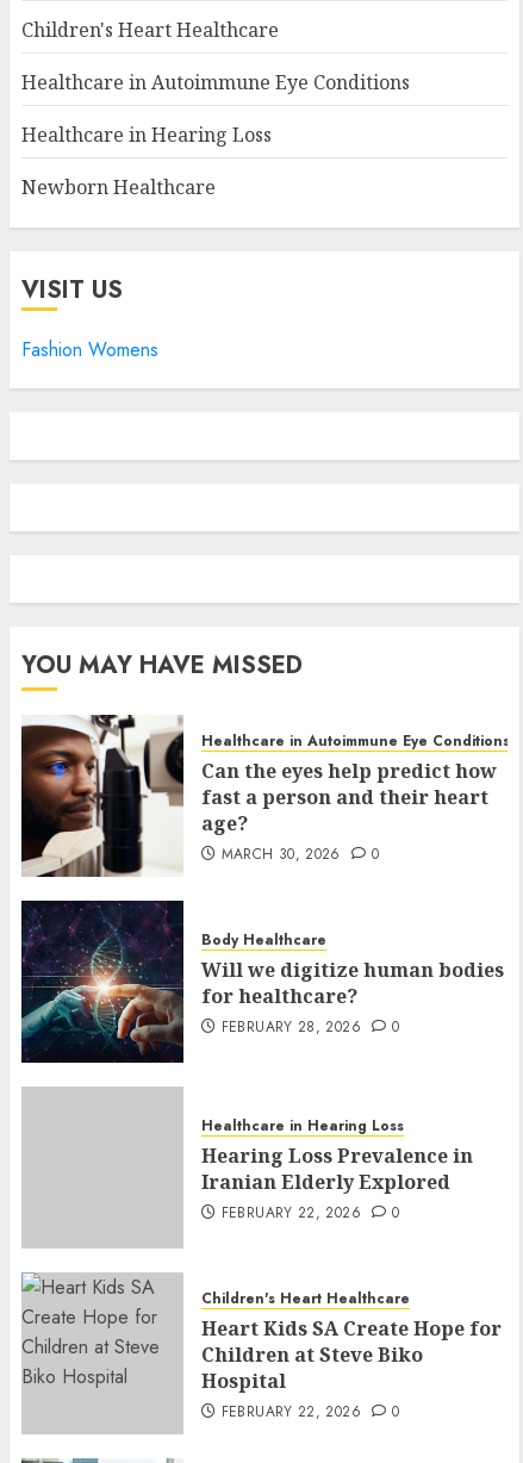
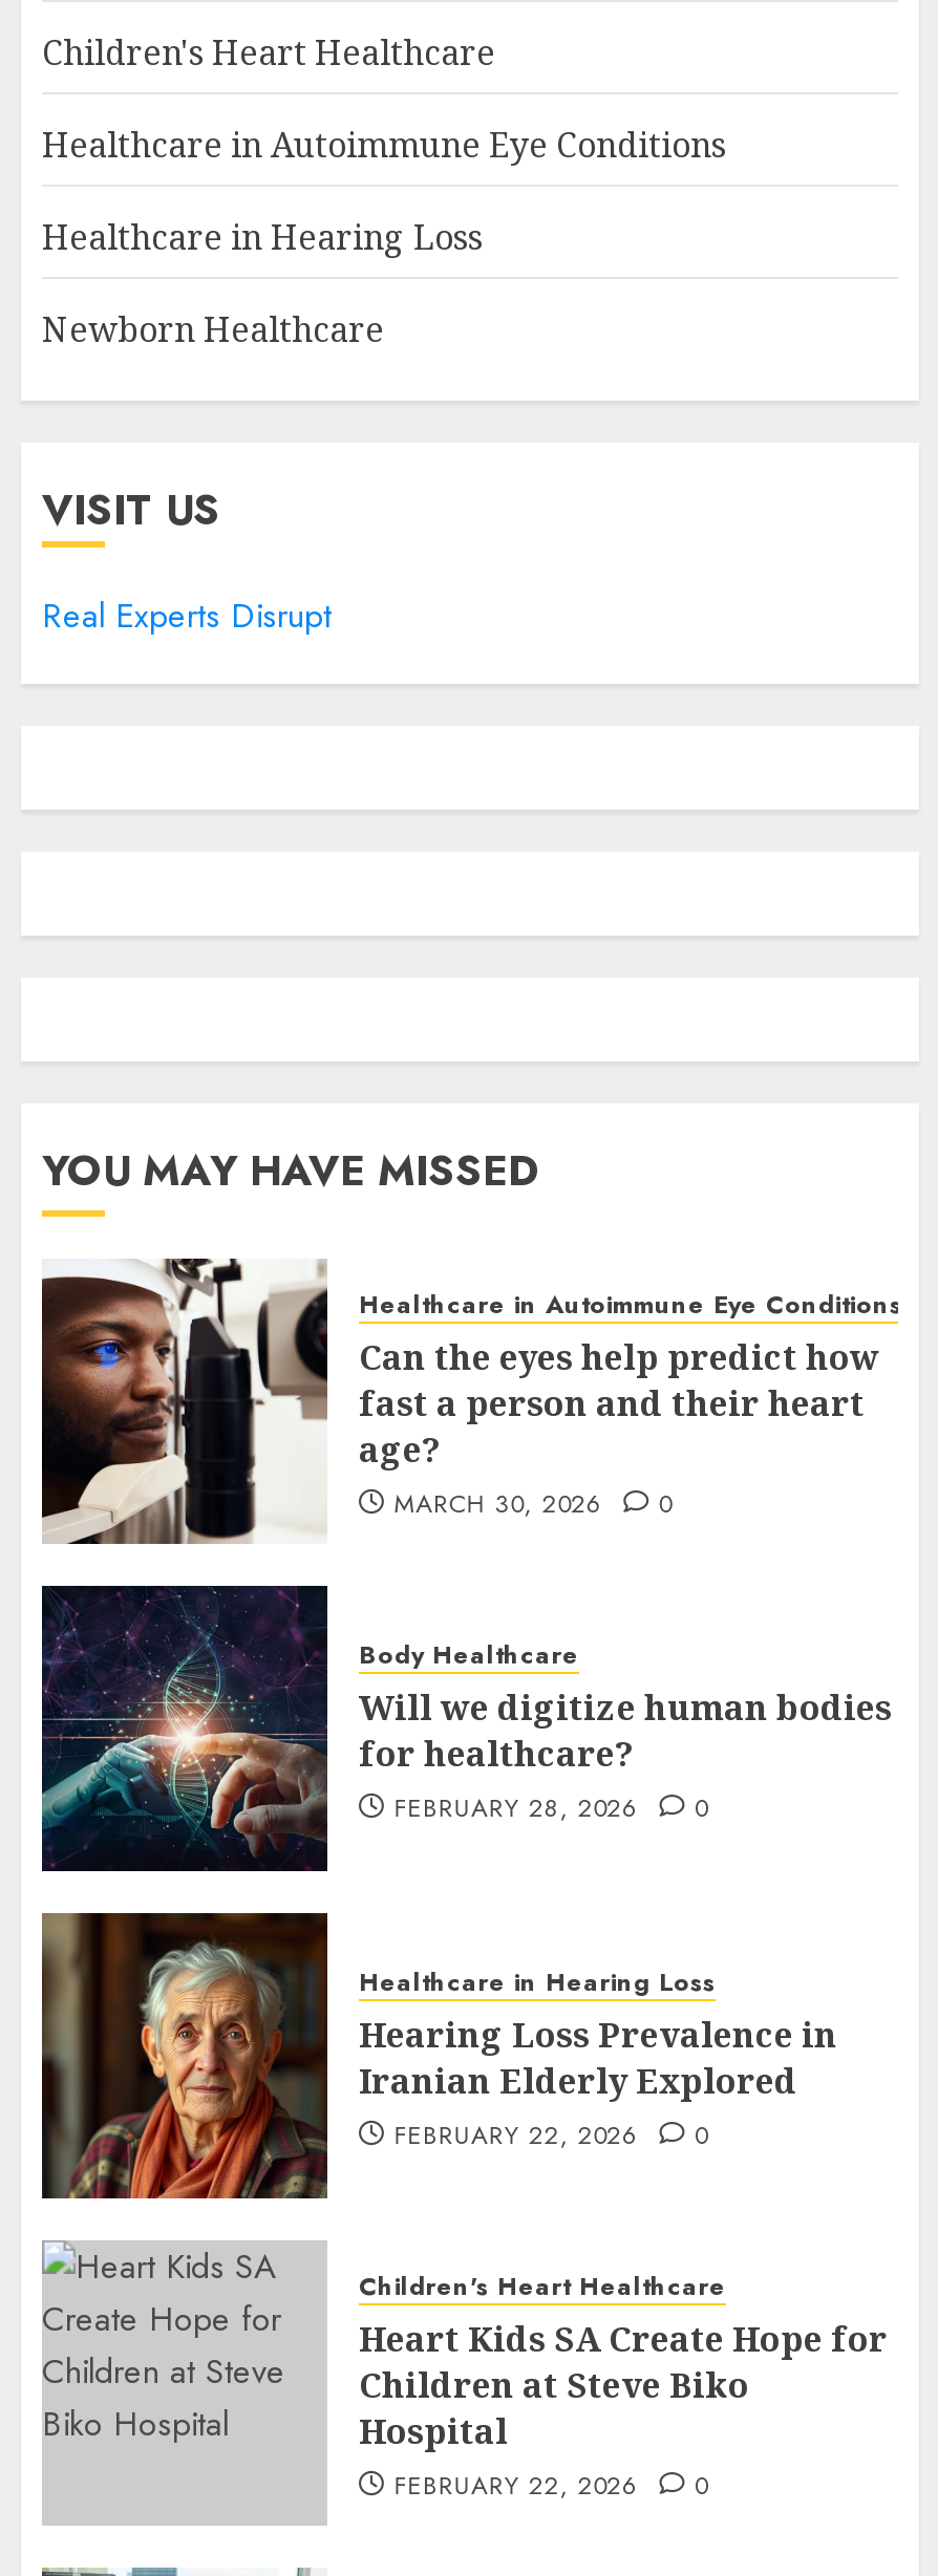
- Fashion Womens
+ Real Experts Disrupt

+ [image]
